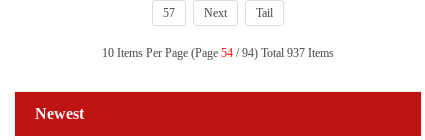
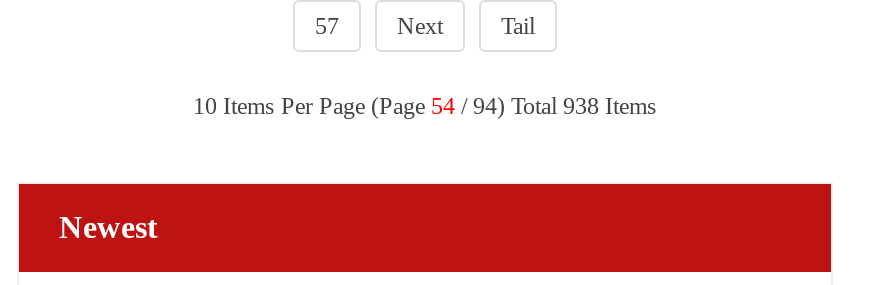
- 10 Items Per Page (Page 54 / 94) Total 937 Items
+ 10 Items Per Page (Page 54 / 94) Total 938 Items
